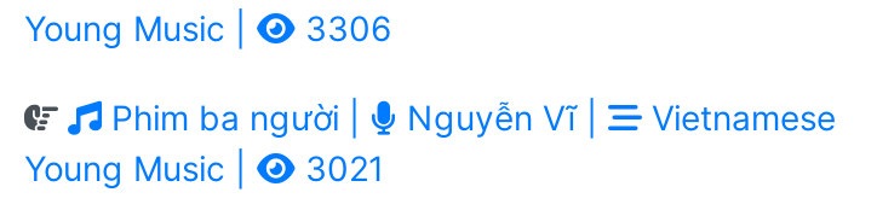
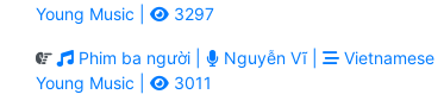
- 3306
+ 3297

- 3021
+ 3011
